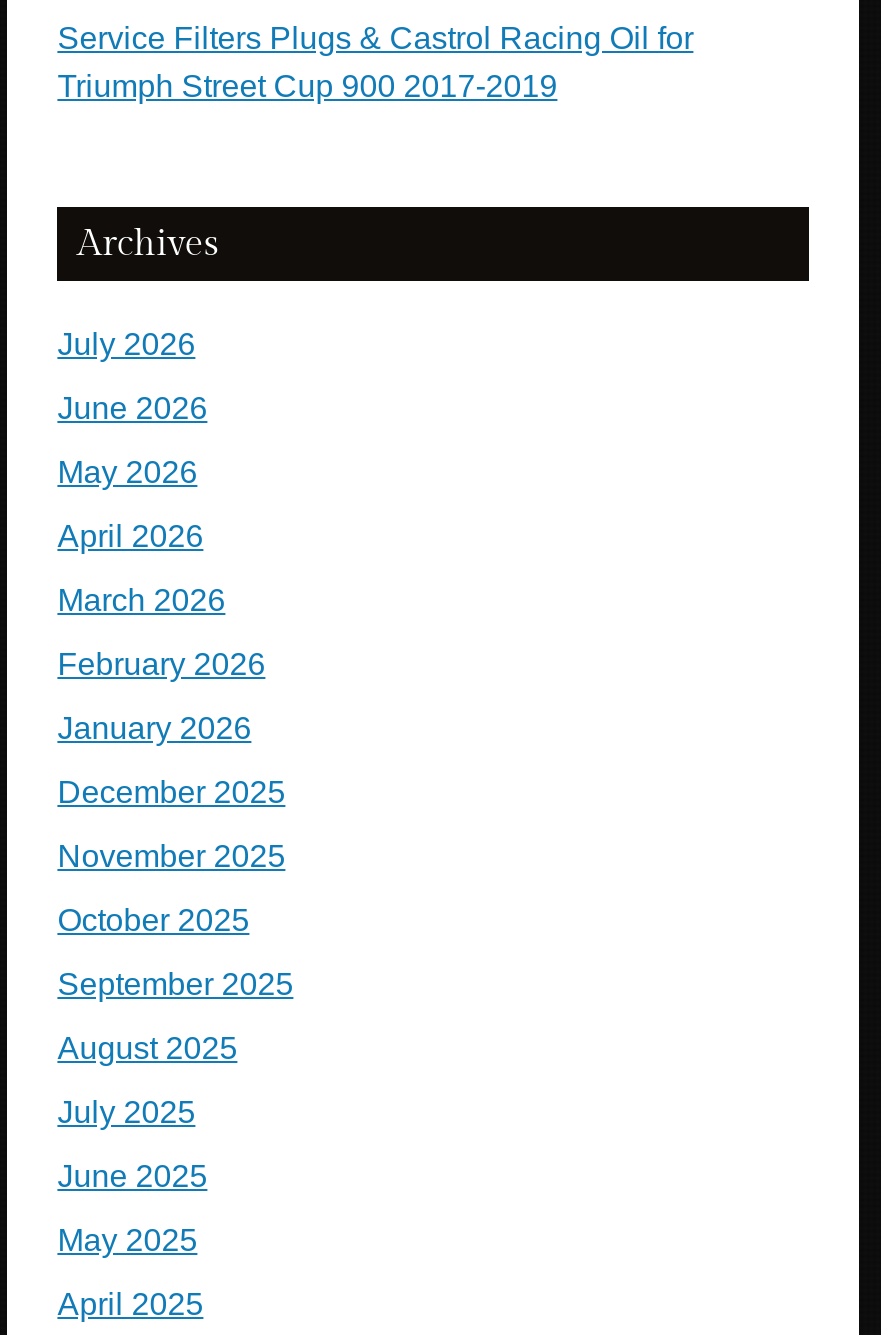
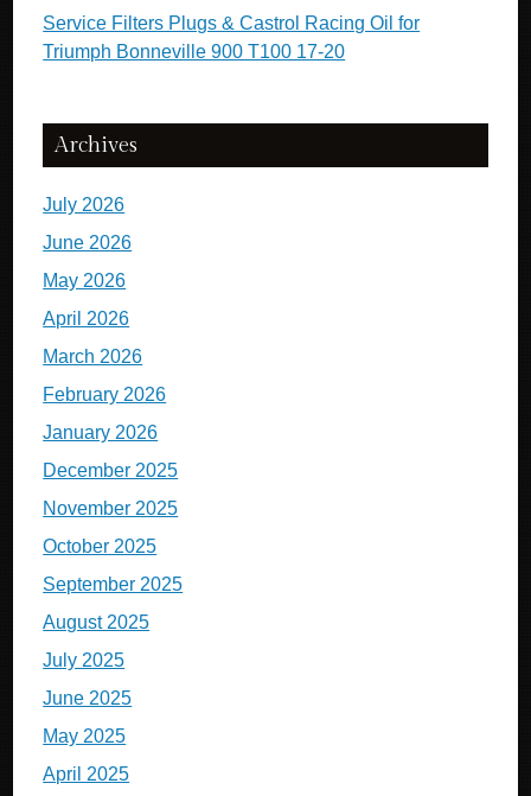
- Triumph Street Cup 900 2017-2019
+ Triumph Bonneville 900 T100 17-20
